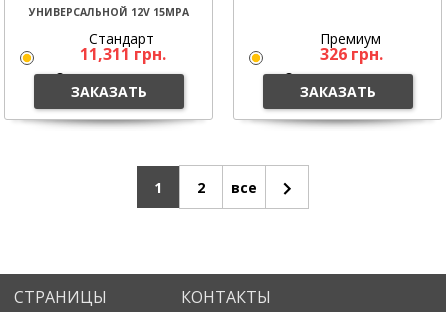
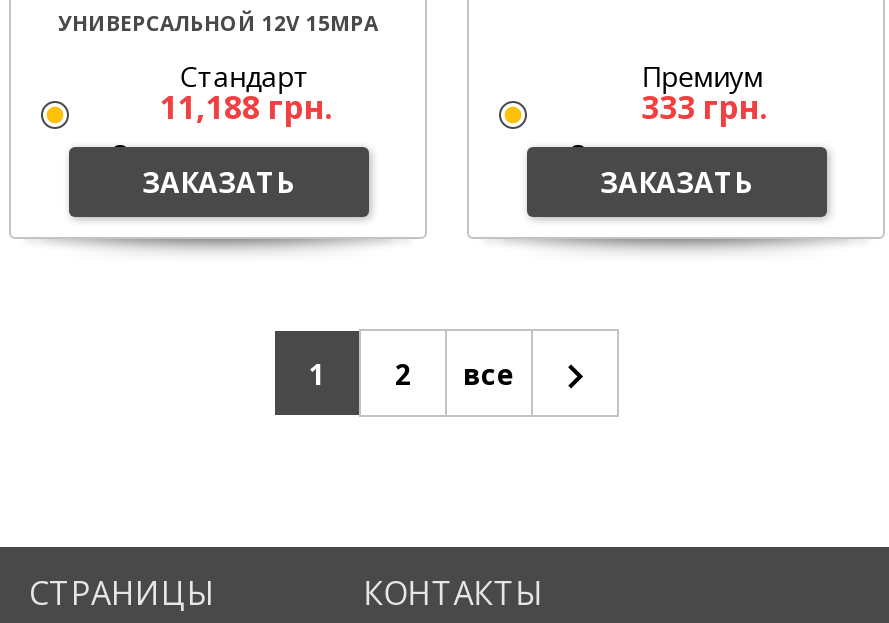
- 11,311 грн.
+ 11,188 грн.

- 326 грн.
+ 333 грн.
